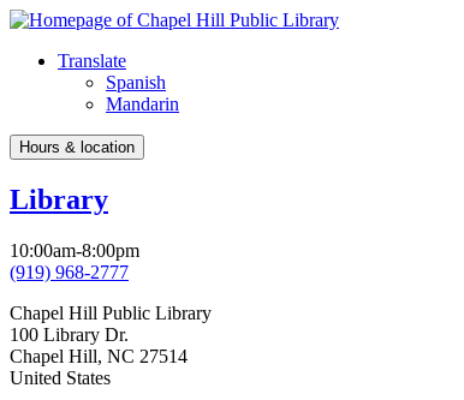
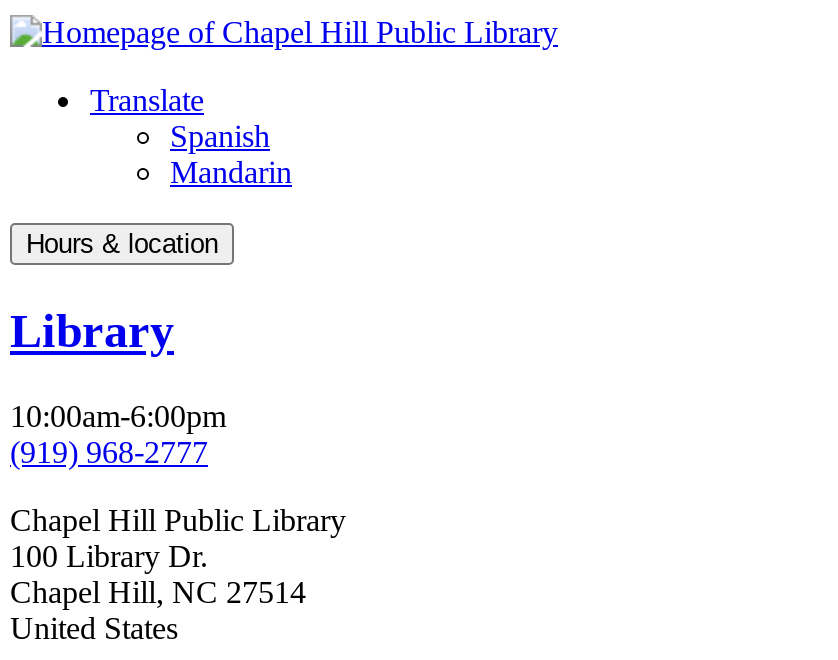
- 10:00am-8:00pm
+ 10:00am-6:00pm
